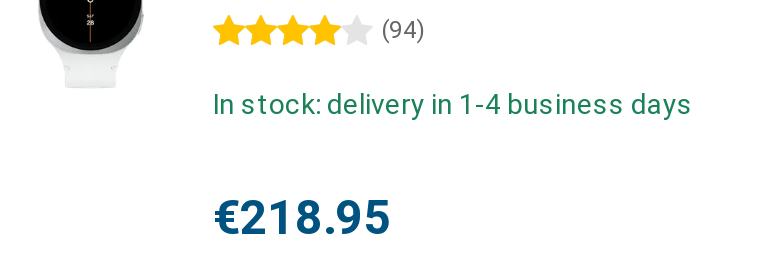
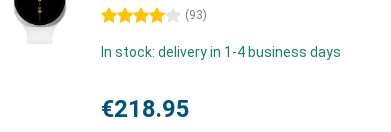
- (94)
+ (93)
